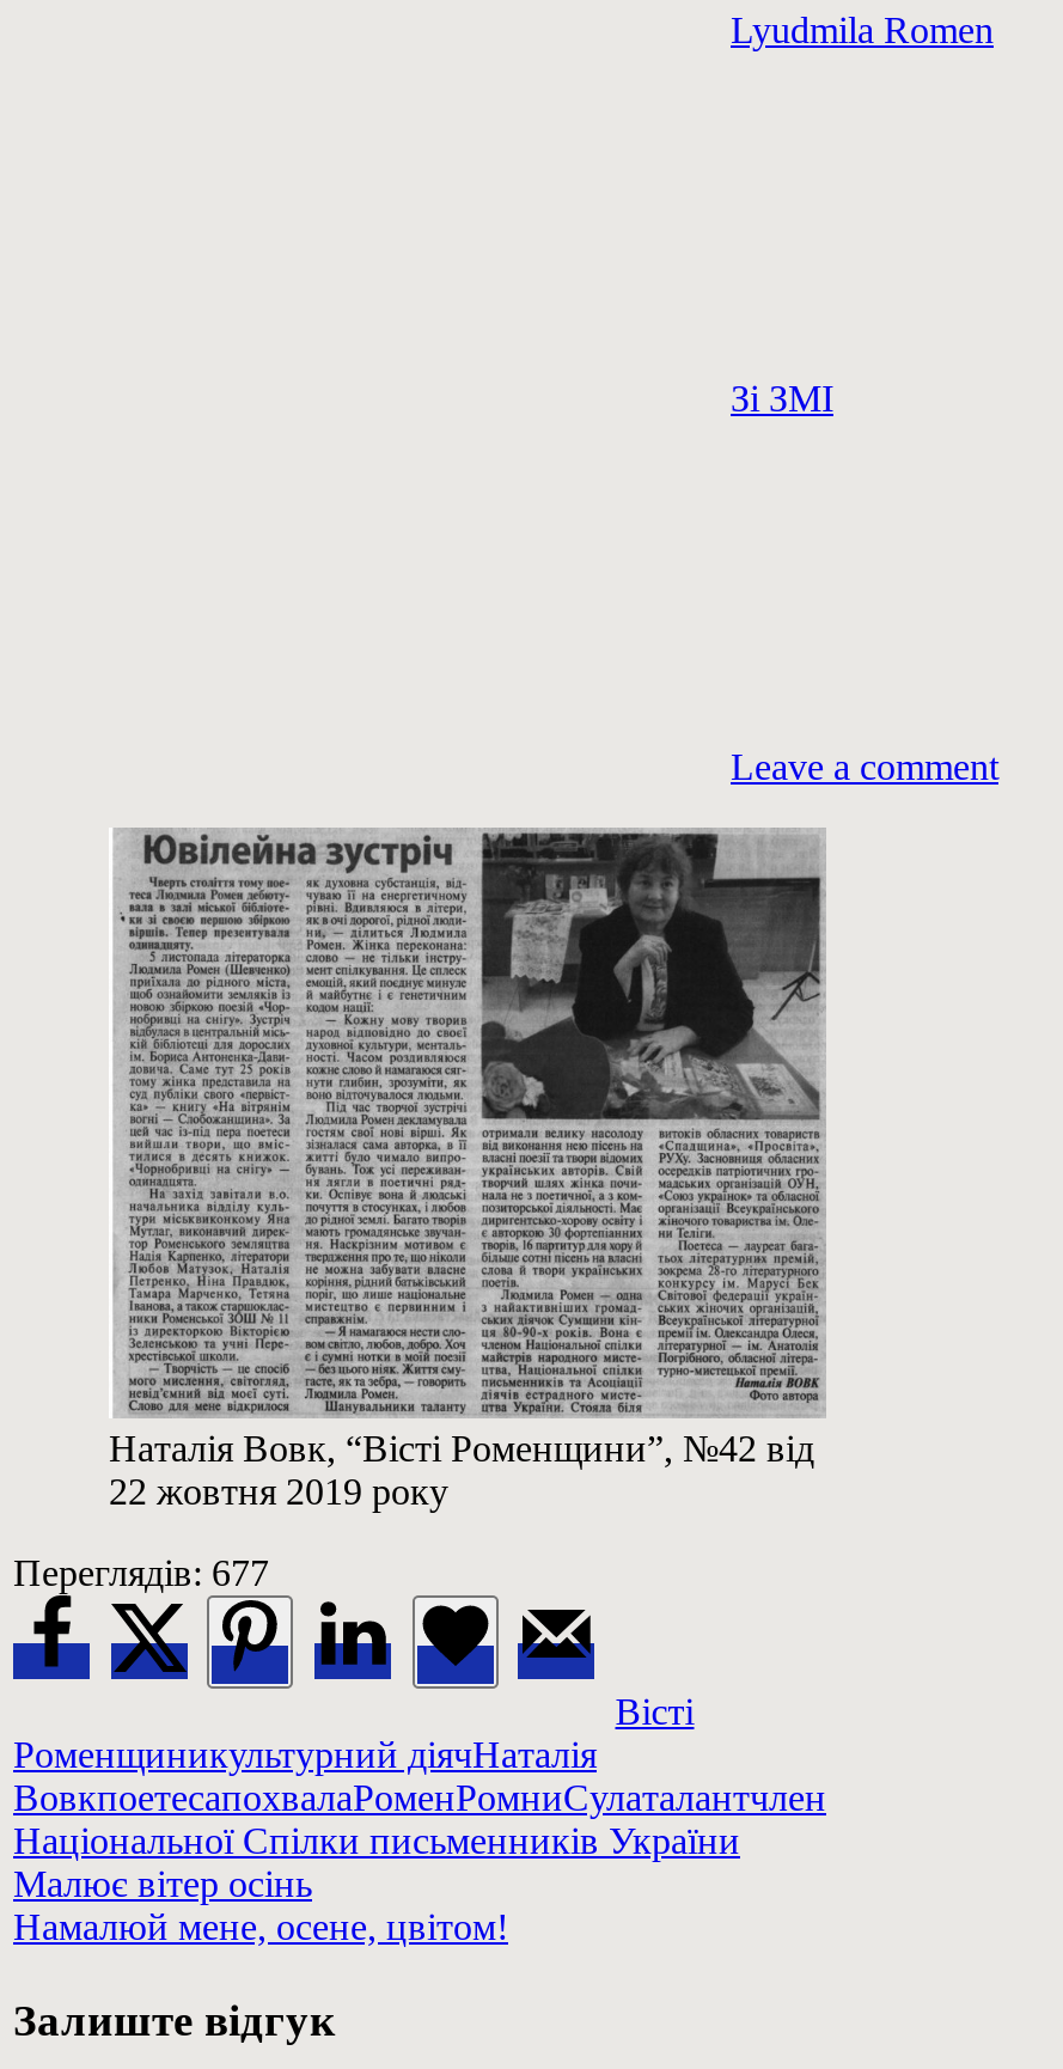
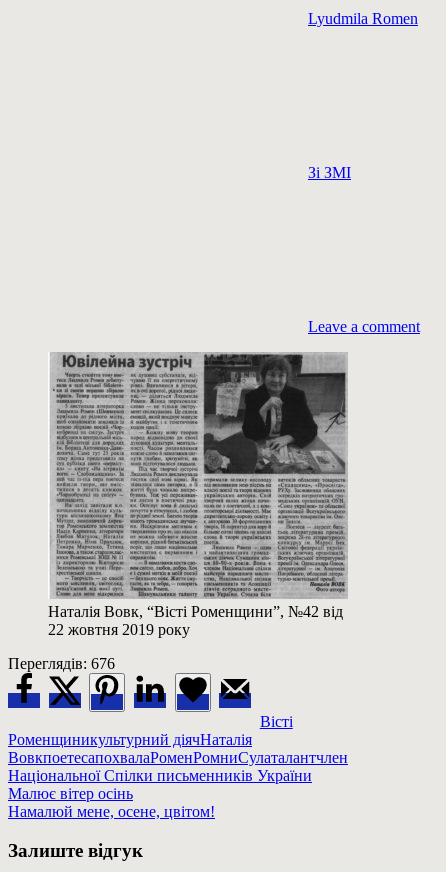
- Переглядів: 677
+ Переглядів: 676
